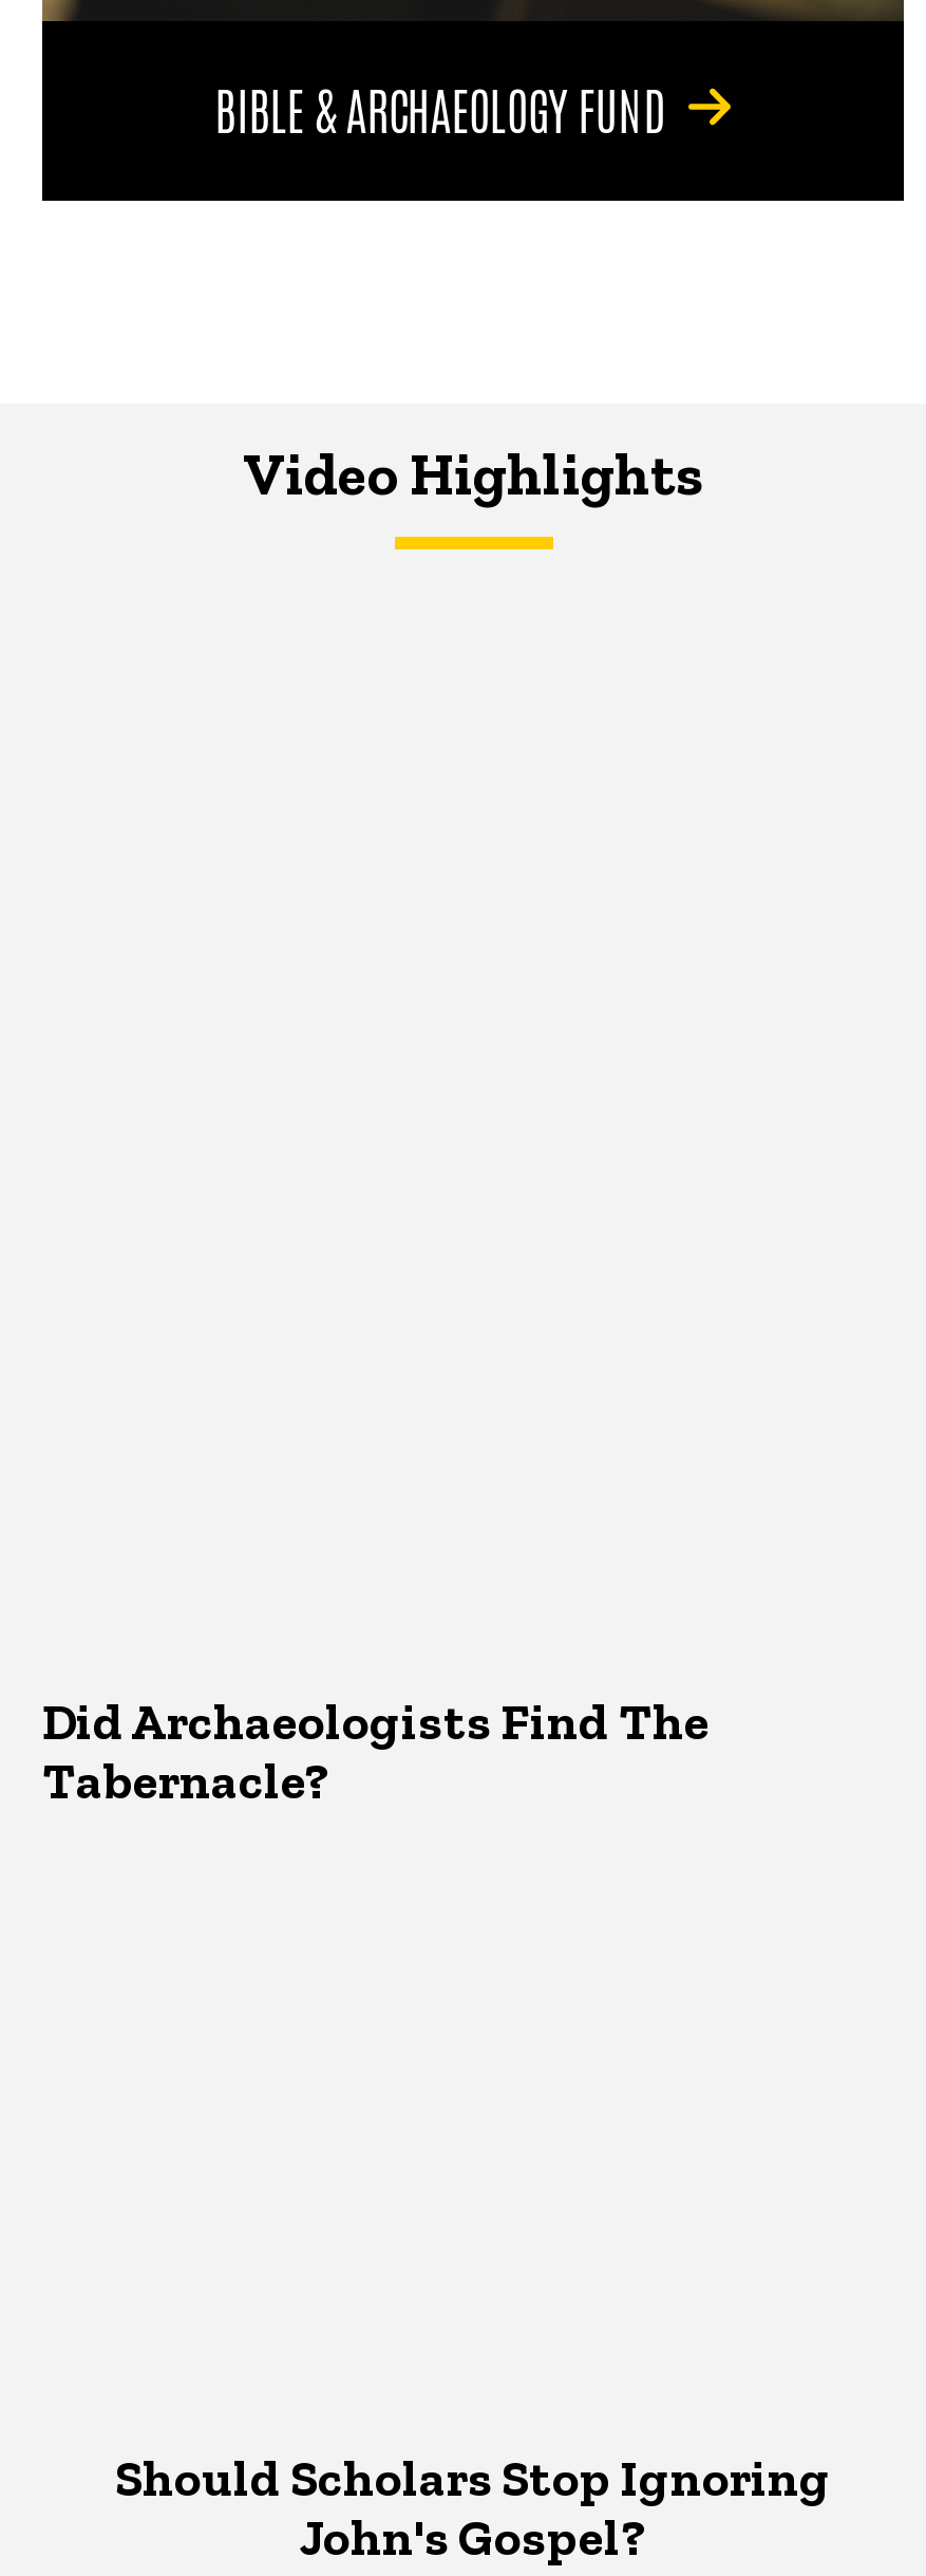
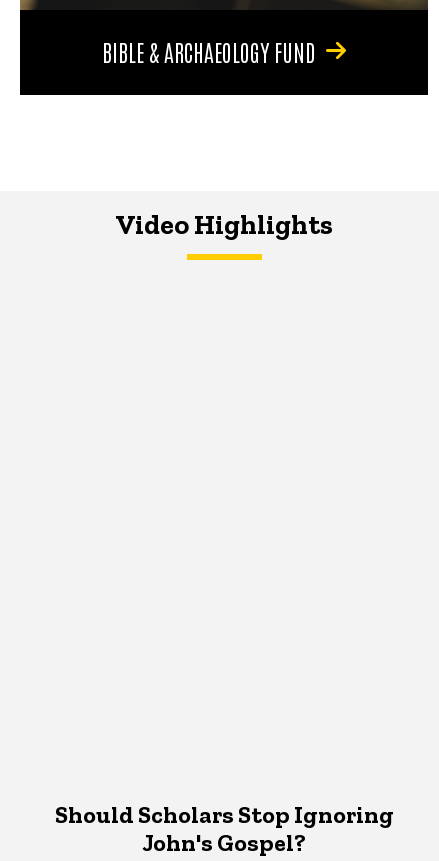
- Did Archaeologists Find The
- Tabernacle?
